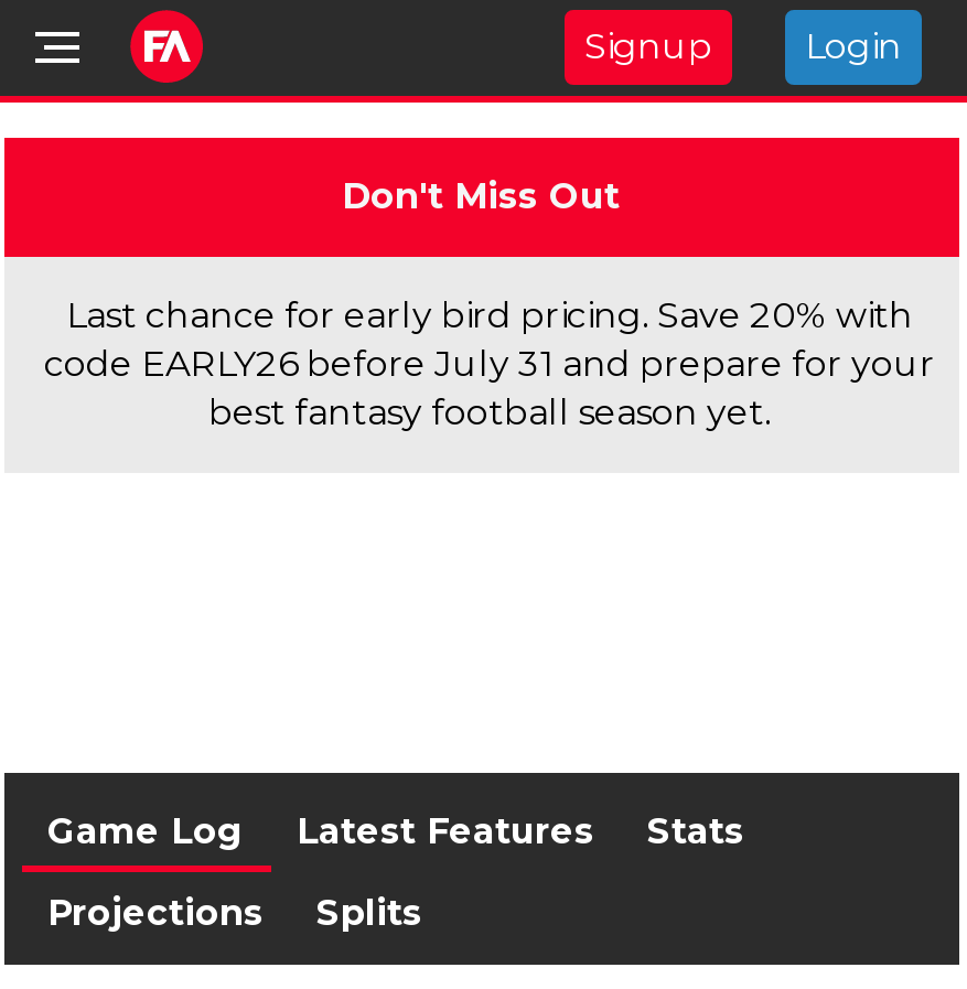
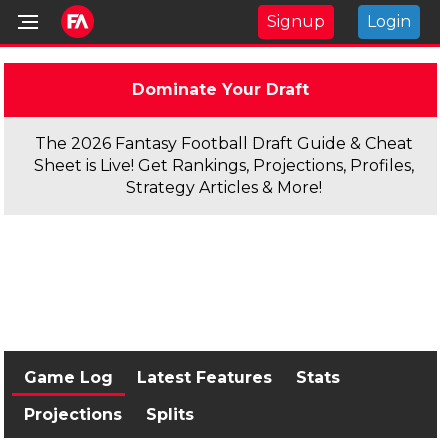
- Don't Miss Out
+ Dominate Your Draft

- Last chance for early bird pricing. Save 20% with
- code EARLY26 before July 31 and prepare for your
- best fantasy football season yet.
+ The 2026 Fantasy Football Draft Guide & Cheat
+ Sheet is Live! Get Rankings, Projections, Profiles,
+ Strategy Articles & More!
